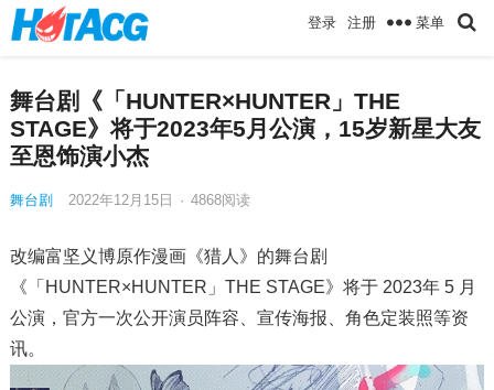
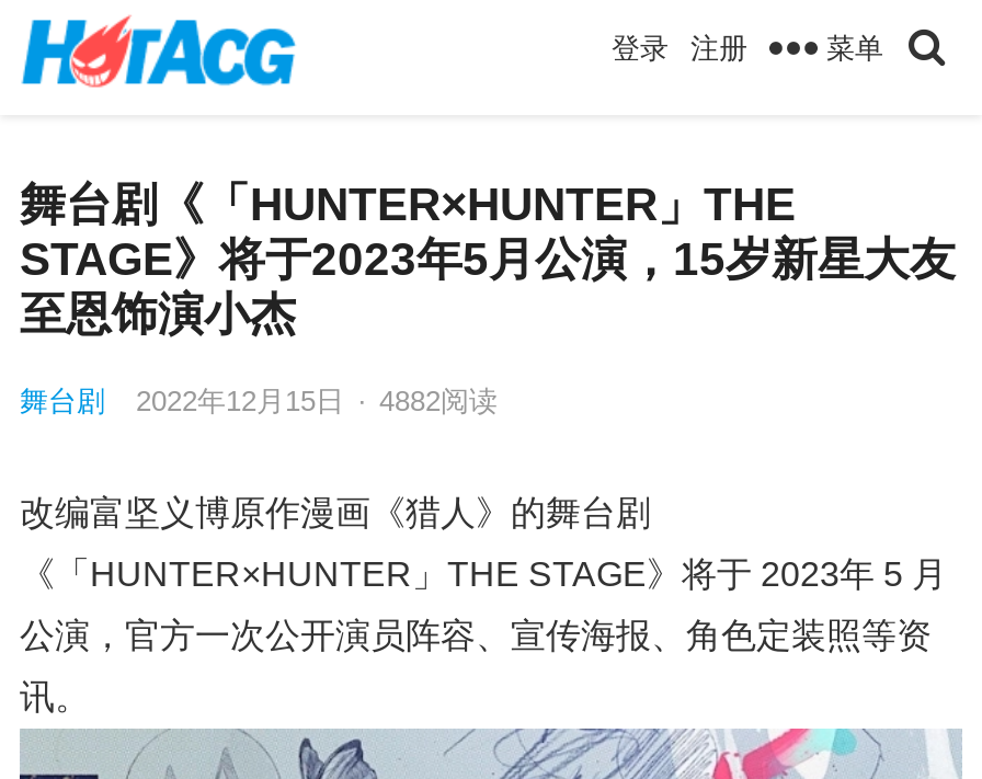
- 舞台剧 2022年12月15日 · 4868阅读
+ 舞台剧 2022年12月15日 · 4882阅读
